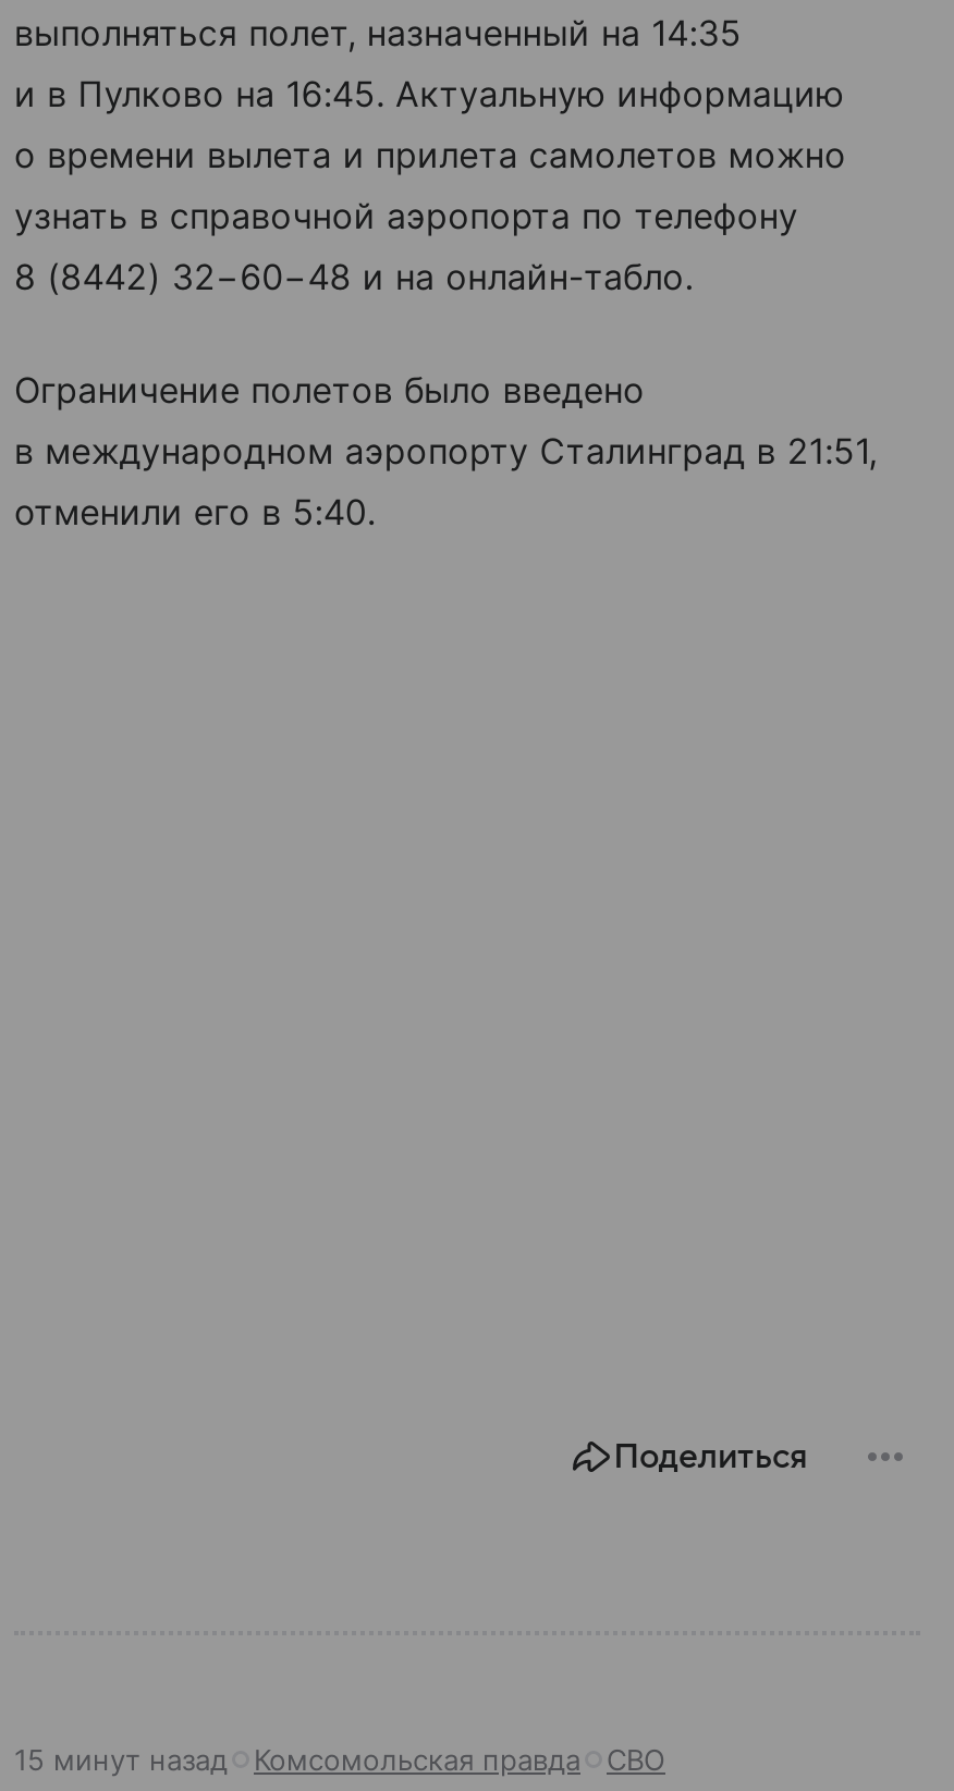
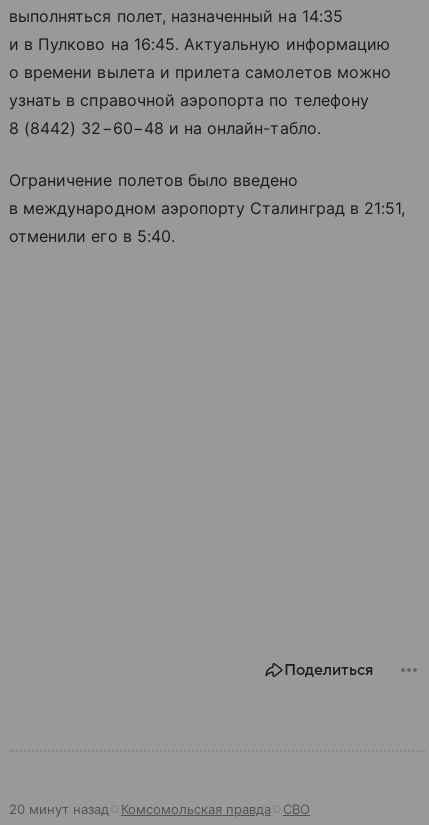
- 15 минут назад Комсомольская правда СВО
+ 20 минут назад Комсомольская правда СВО
